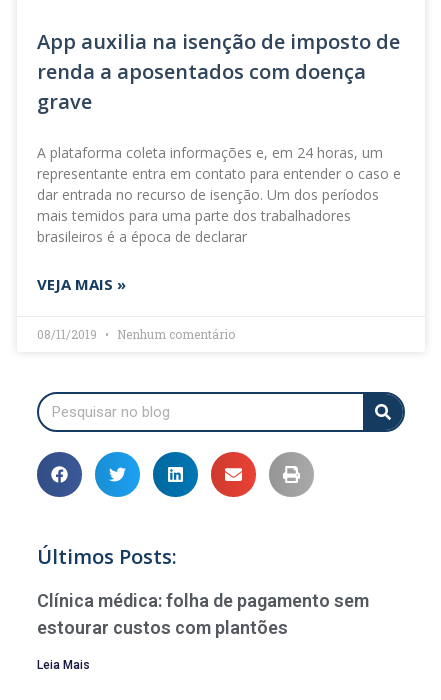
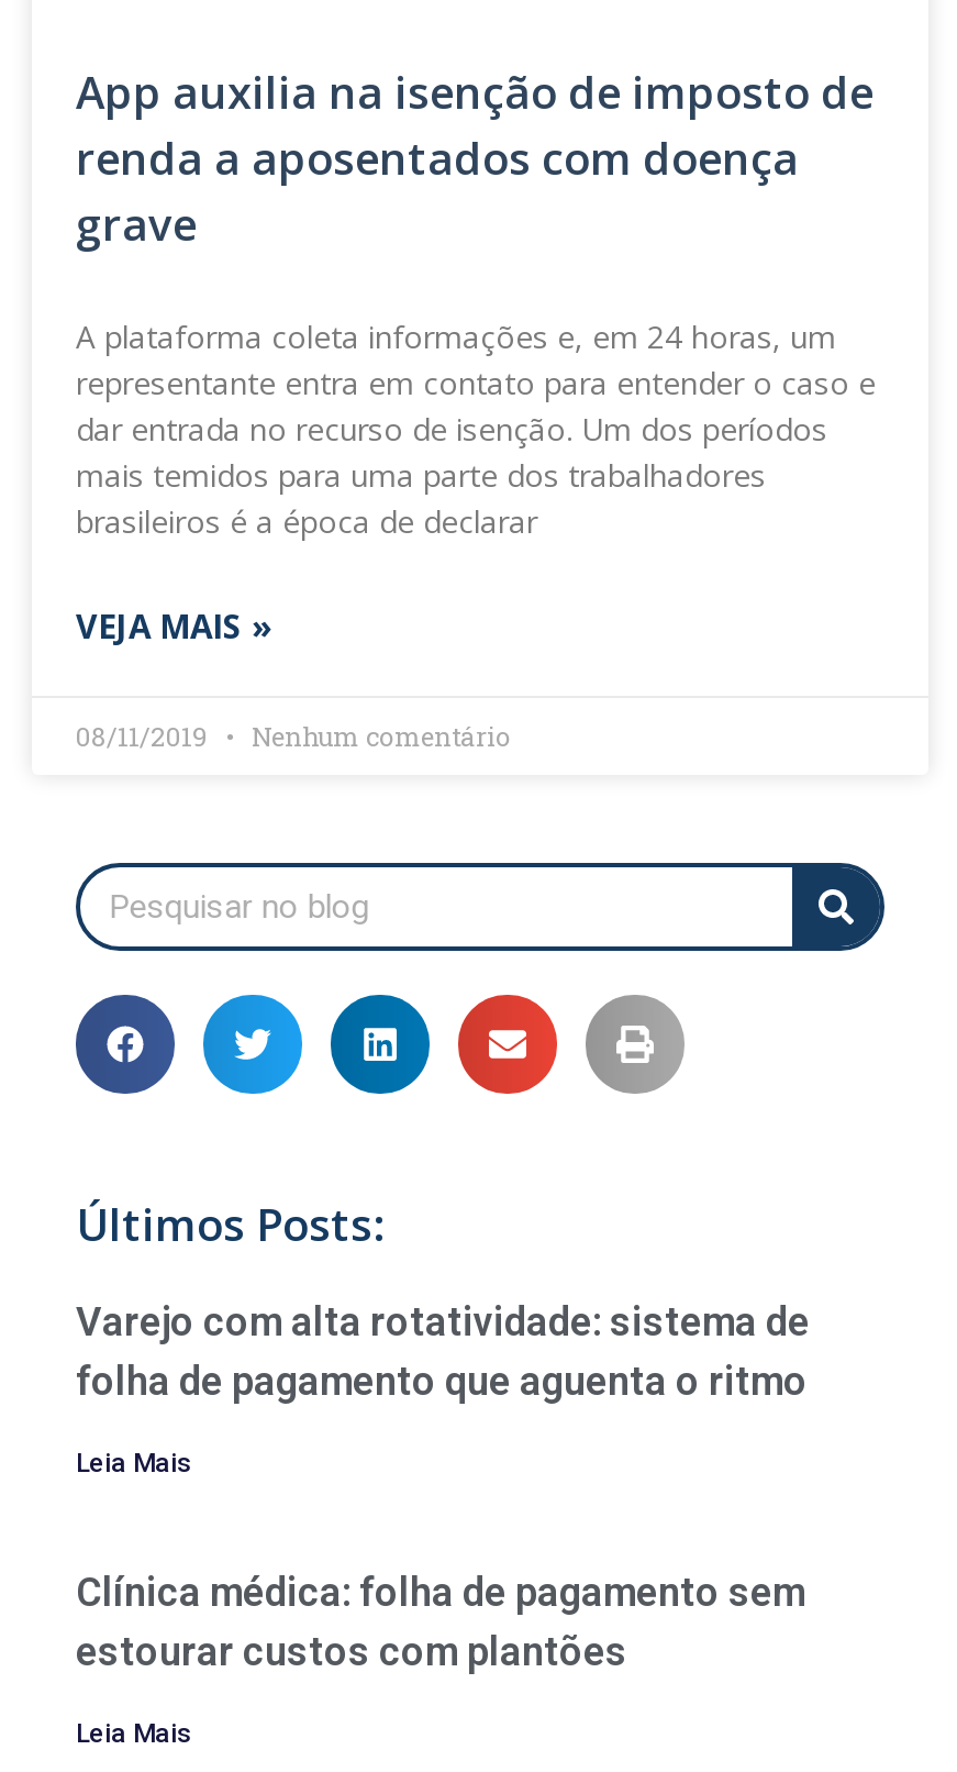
+ Varejo com alta rotatividade: sistema de
+ folha de pagamento que aguenta o ritmo
+ Leia Mais
